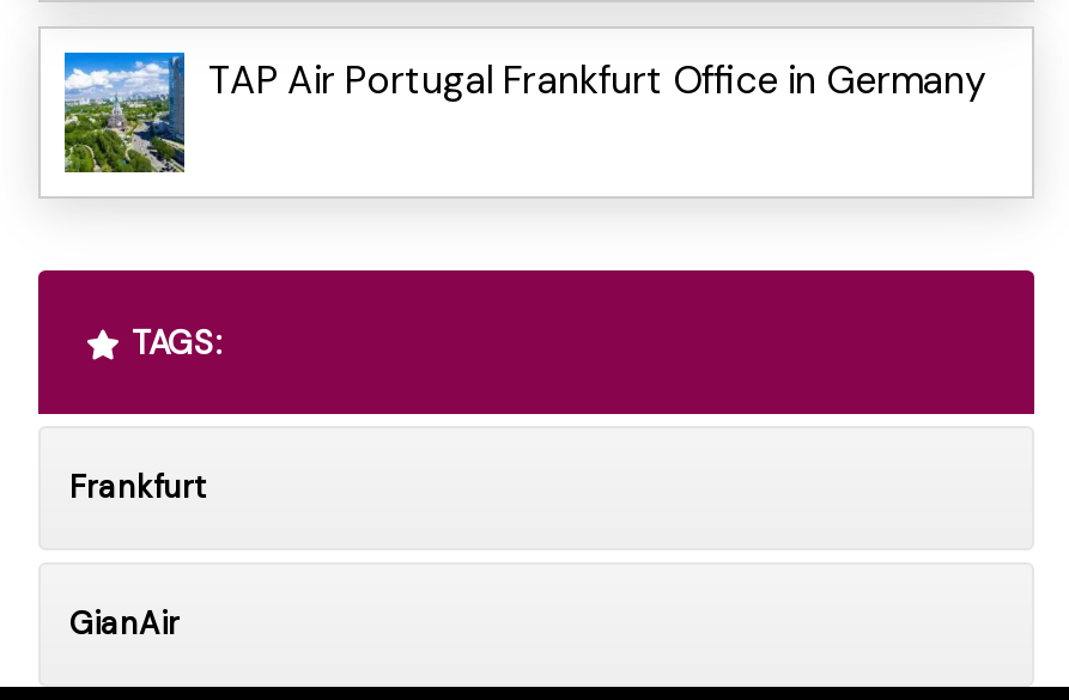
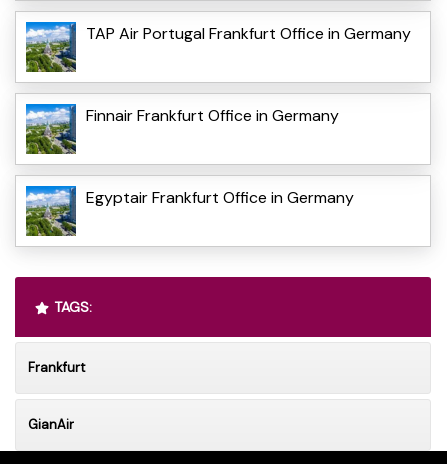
+ Finnair Frankfurt Office in Germany

+ Egyptair Frankfurt Office in Germany
